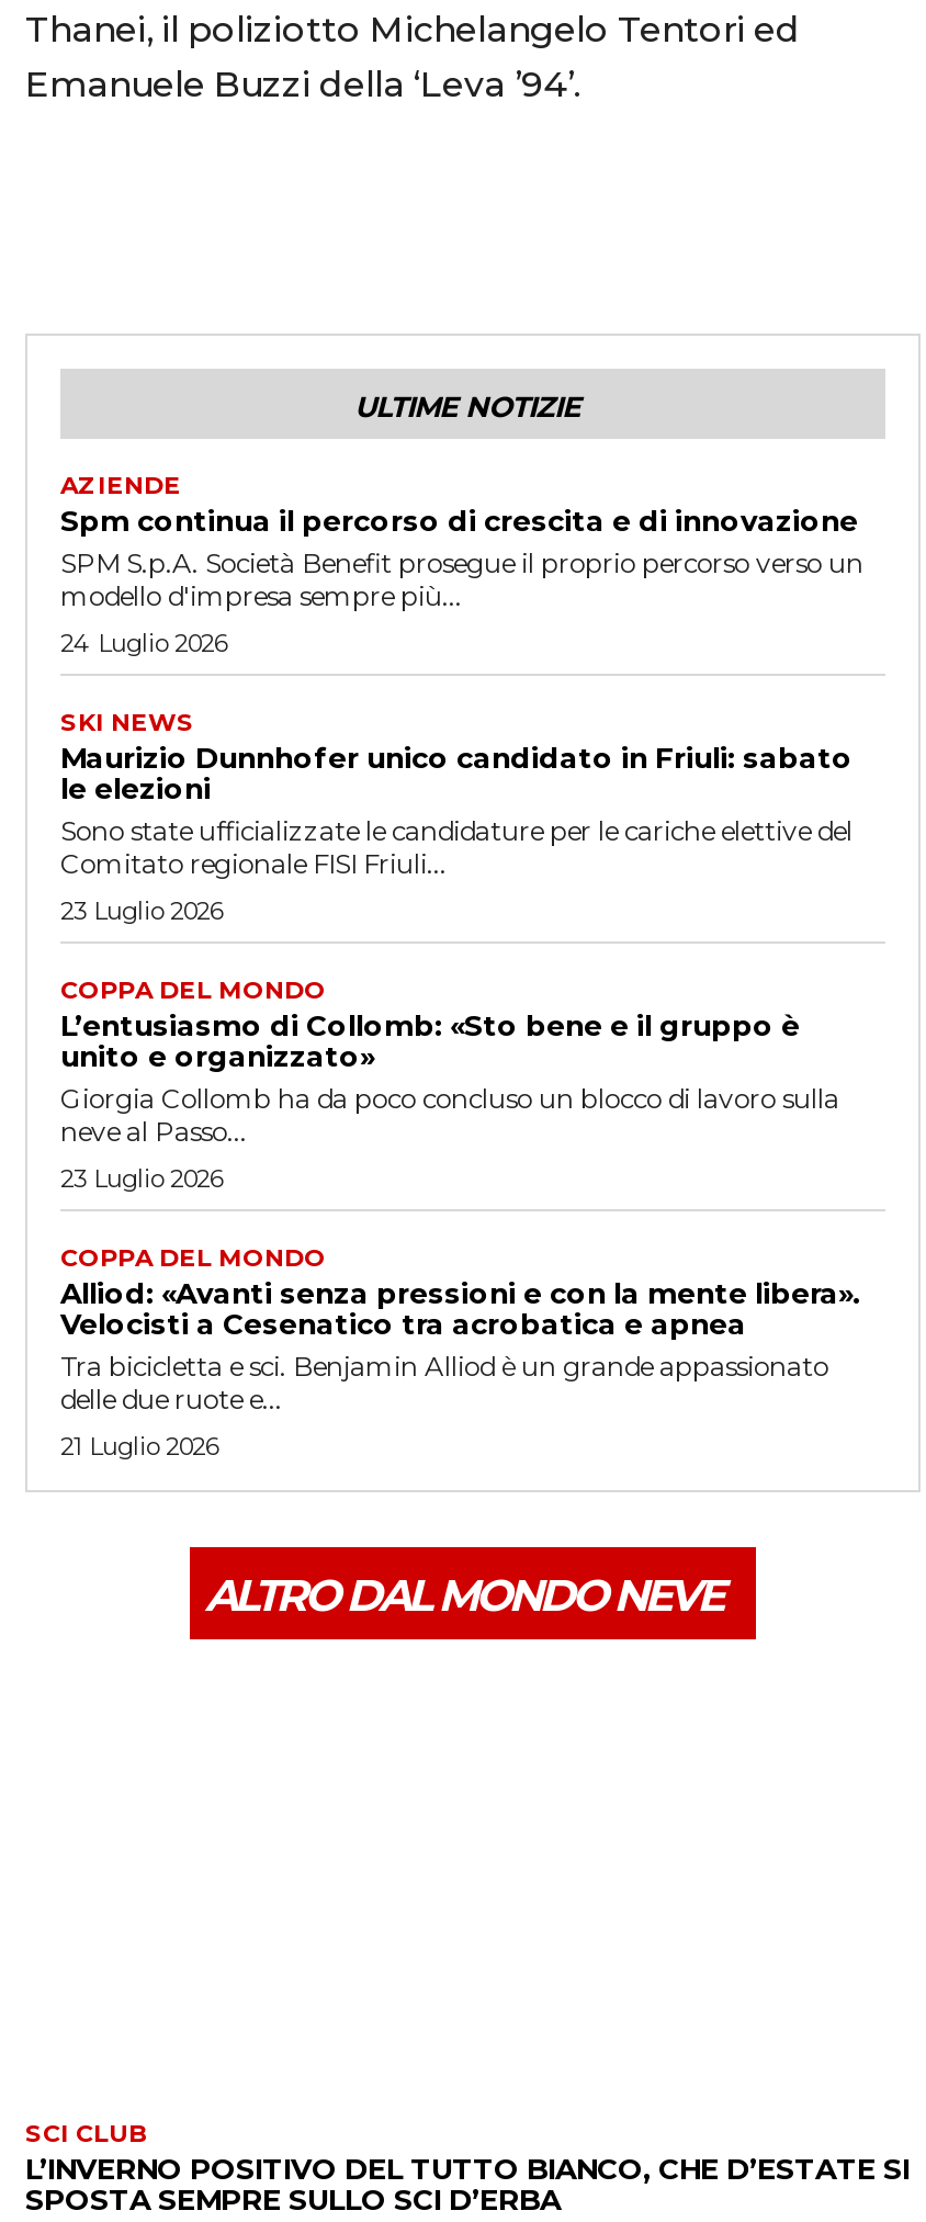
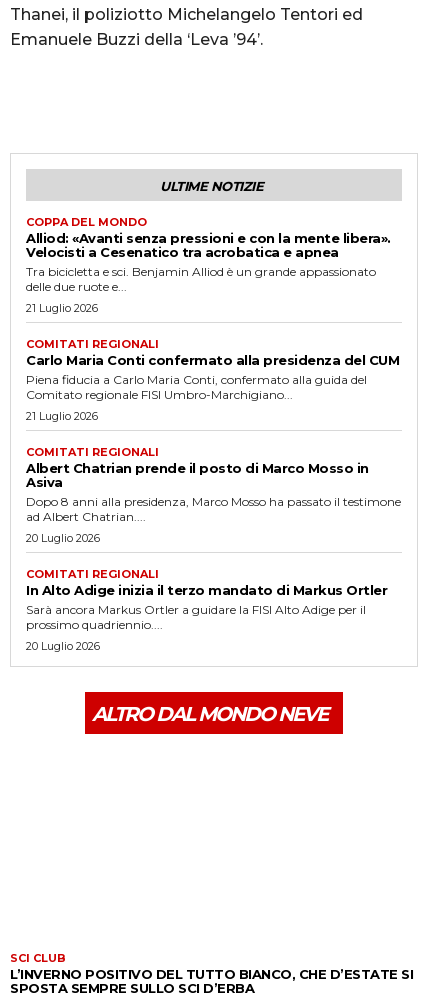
- AZIENDE
- Spm continua il percorso di crescita e di innovazione
- SPM S.p.A. Società Benefit prosegue il proprio percorso verso un
- modello d'impresa sempre più...
- 24 Luglio 2026
- SKI NEWS
- Maurizio Dunnhofer unico candidato in Friuli: sabato
- le elezioni
- Sono state ufficializzate le candidature per le cariche elettive del
- Comitato regionale FISI Friuli...
- 23 Luglio 2026
- COPPA DEL MONDO
- L’entusiasmo di Collomb: «Sto bene e il gruppo è
- unito e organizzato»
- Giorgia Collomb ha da poco concluso un blocco di lavoro sulla
- neve al Passo...
- 23 Luglio 2026

moved up: COPPA DEL MONDO | Alliod: «Avanti senza pressioni e con la mente libera». | Velocisti a Cesenatico tra acrobatica e apnea | Tra bicicletta e sci. Benjamin Alliod è un grande appassionato | delle due ruote e... | 21 Luglio 2026

+ COMITATI REGIONALI
+ Carlo Maria Conti confermato alla presidenza del CUM
+ Piena fiducia a Carlo Maria Conti, confermato alla guida del
+ Comitato regionale FISI Umbro-Marchigiano...
+ 21 Luglio 2026
+ COMITATI REGIONALI
+ Albert Chatrian prende il posto di Marco Mosso in
+ Asiva
+ Dopo 8 anni alla presidenza, Marco Mosso ha passato il testimone
+ ad Albert Chatrian....
+ 20 Luglio 2026
+ COMITATI REGIONALI
+ In Alto Adige inizia il terzo mandato di Markus Ortler
+ Sarà ancora Markus Ortler a guidare la FISI Alto Adige per il
+ prossimo quadriennio....
+ 20 Luglio 2026
